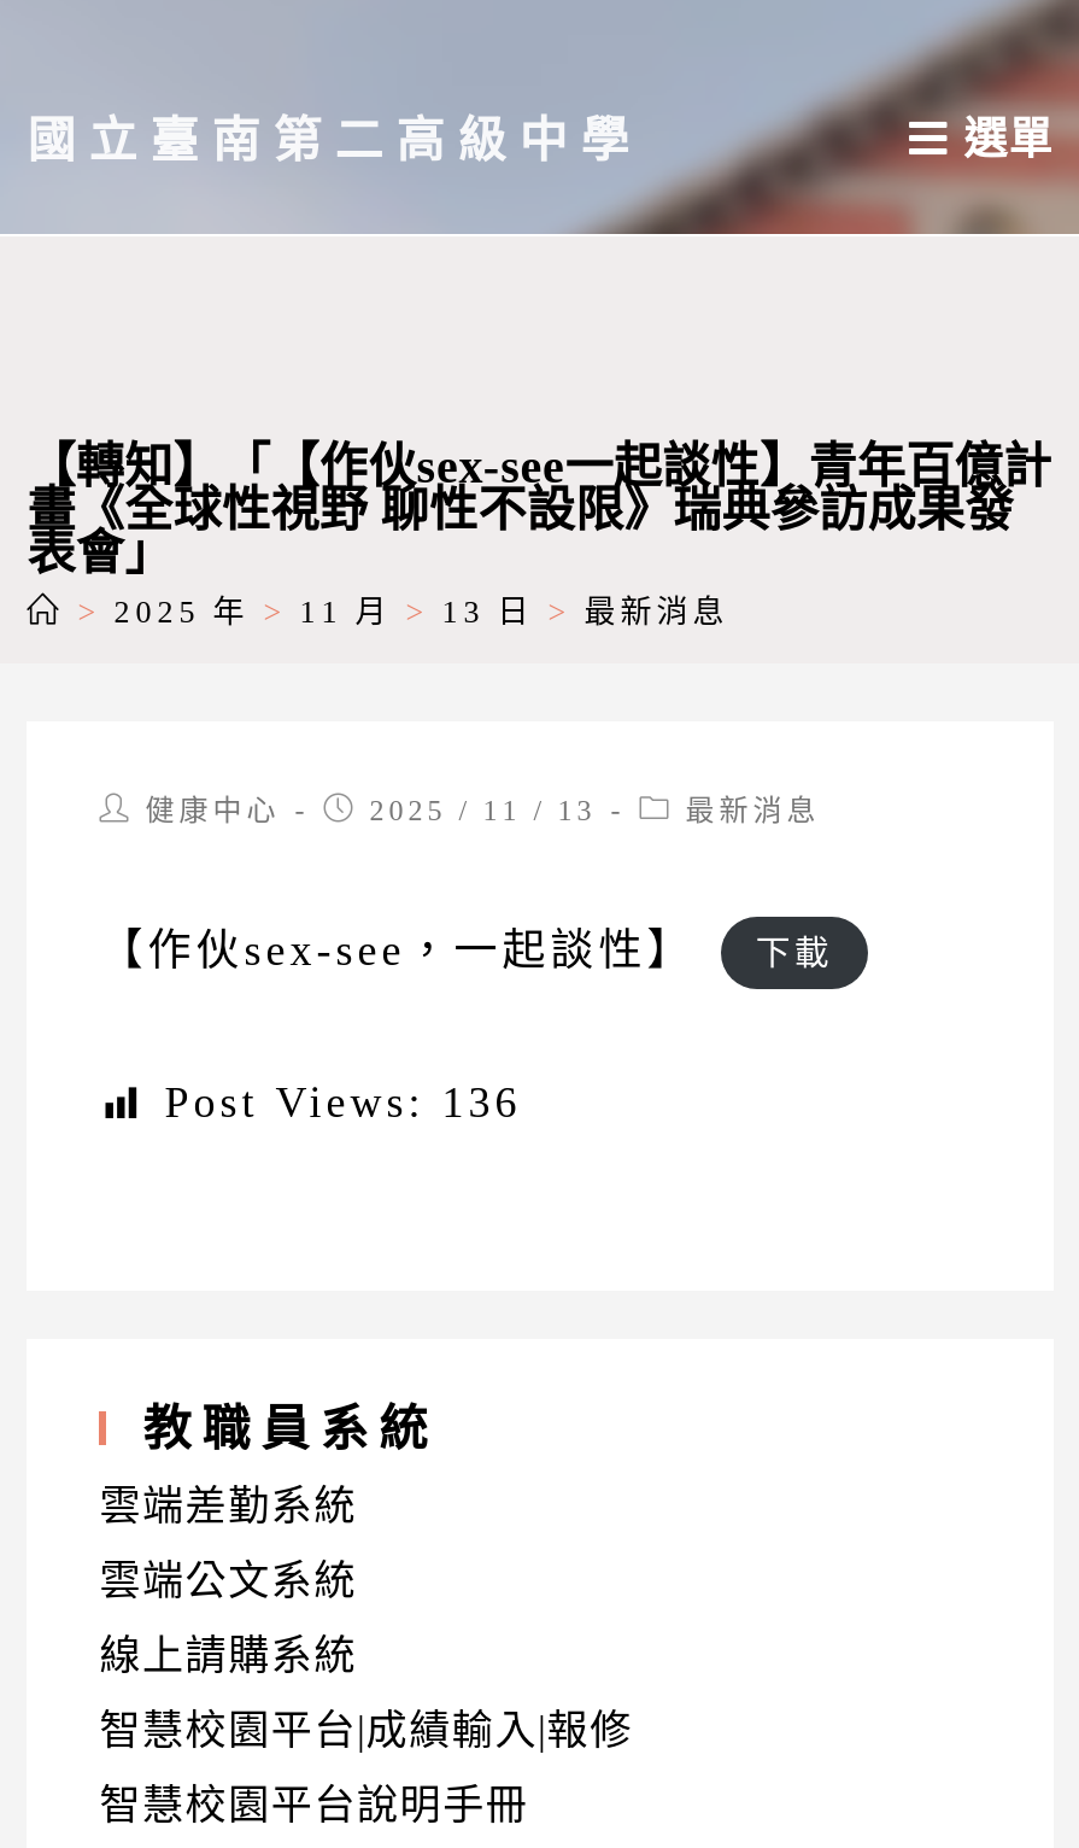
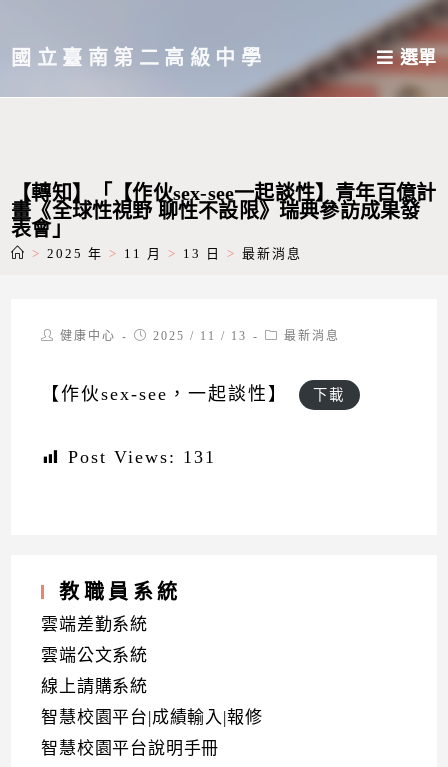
- Post Views: 136
+ Post Views: 131
